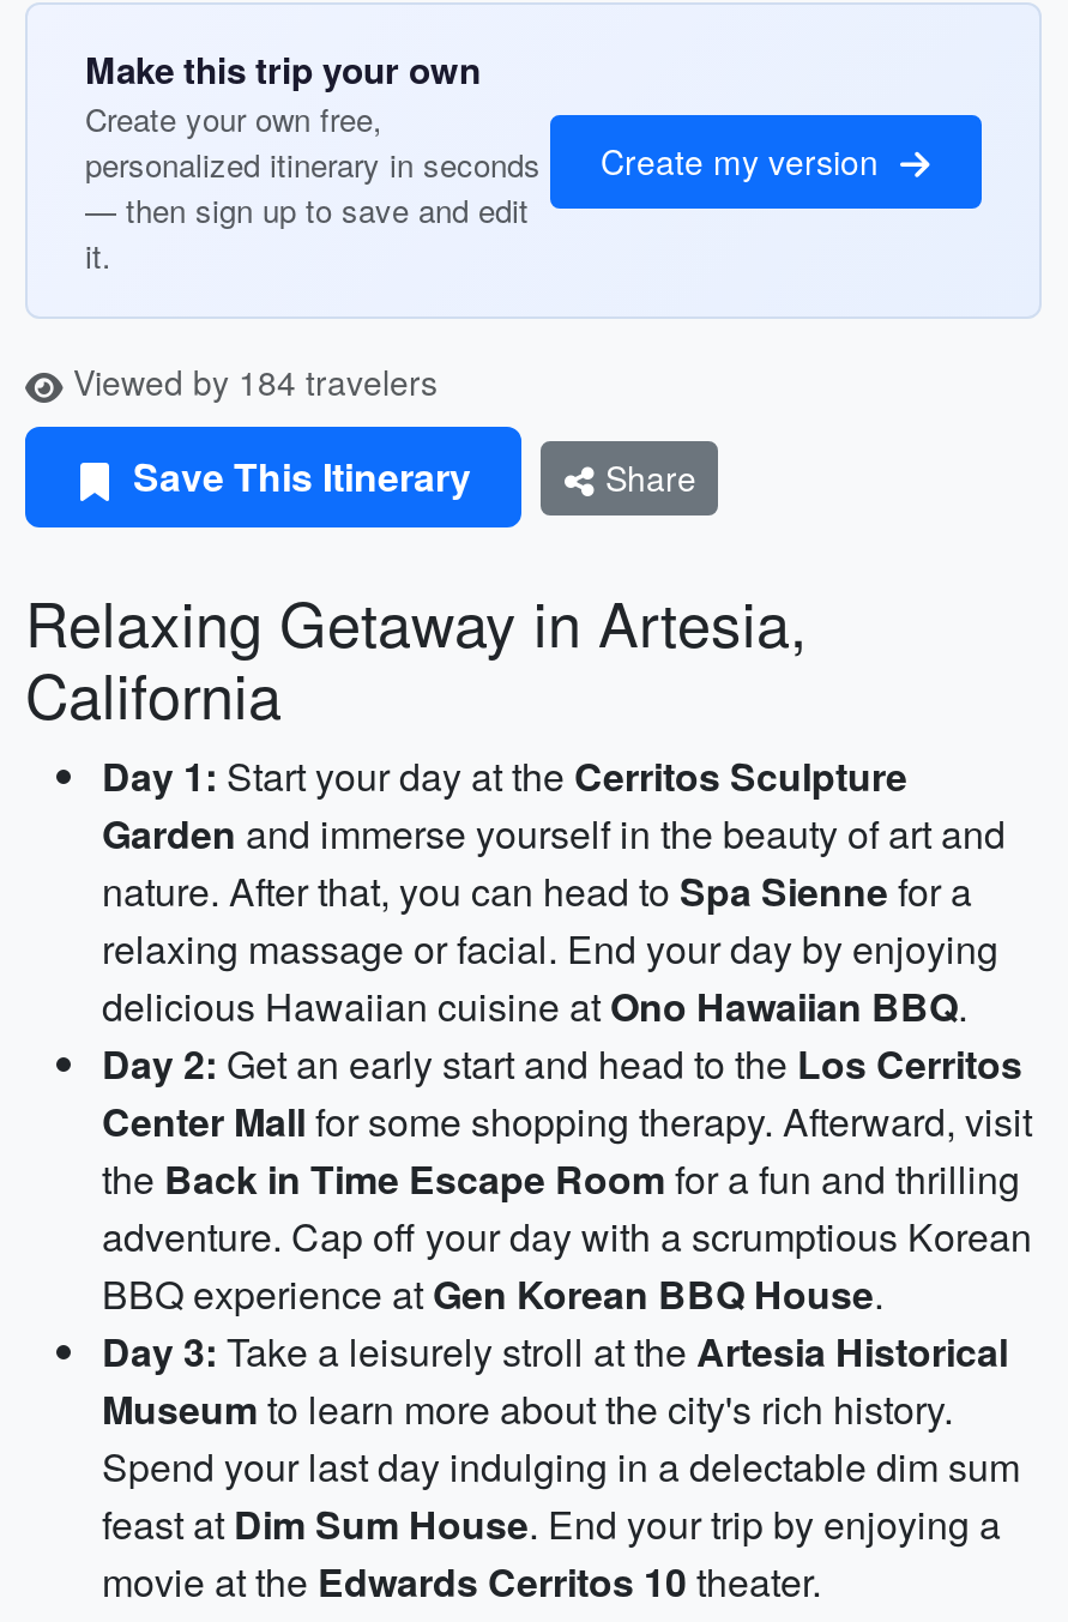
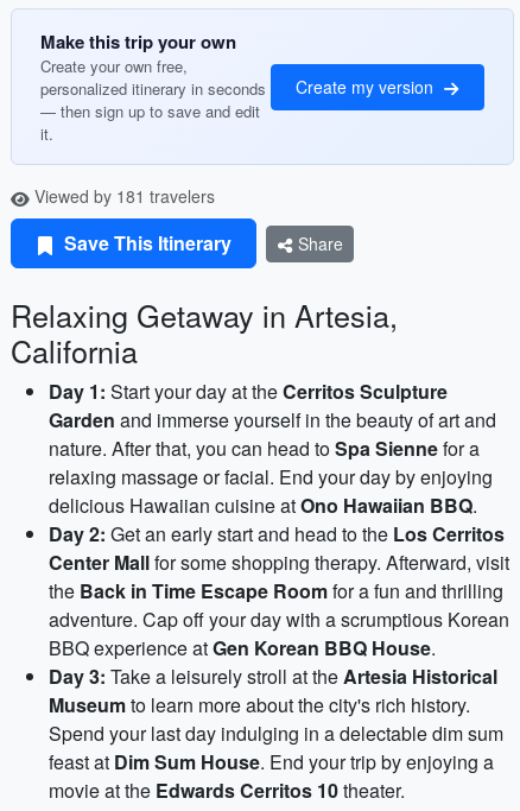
- Viewed by 184 travelers
+ Viewed by 181 travelers
